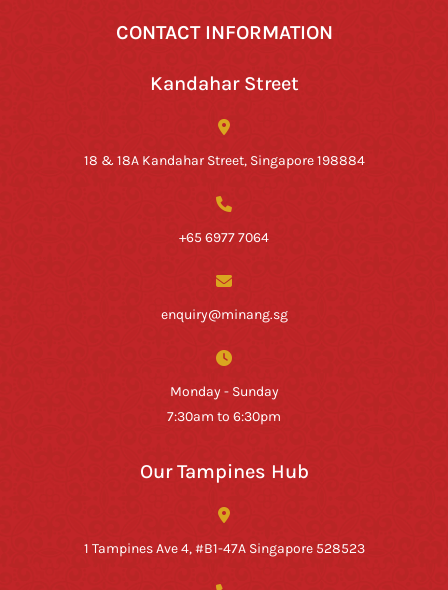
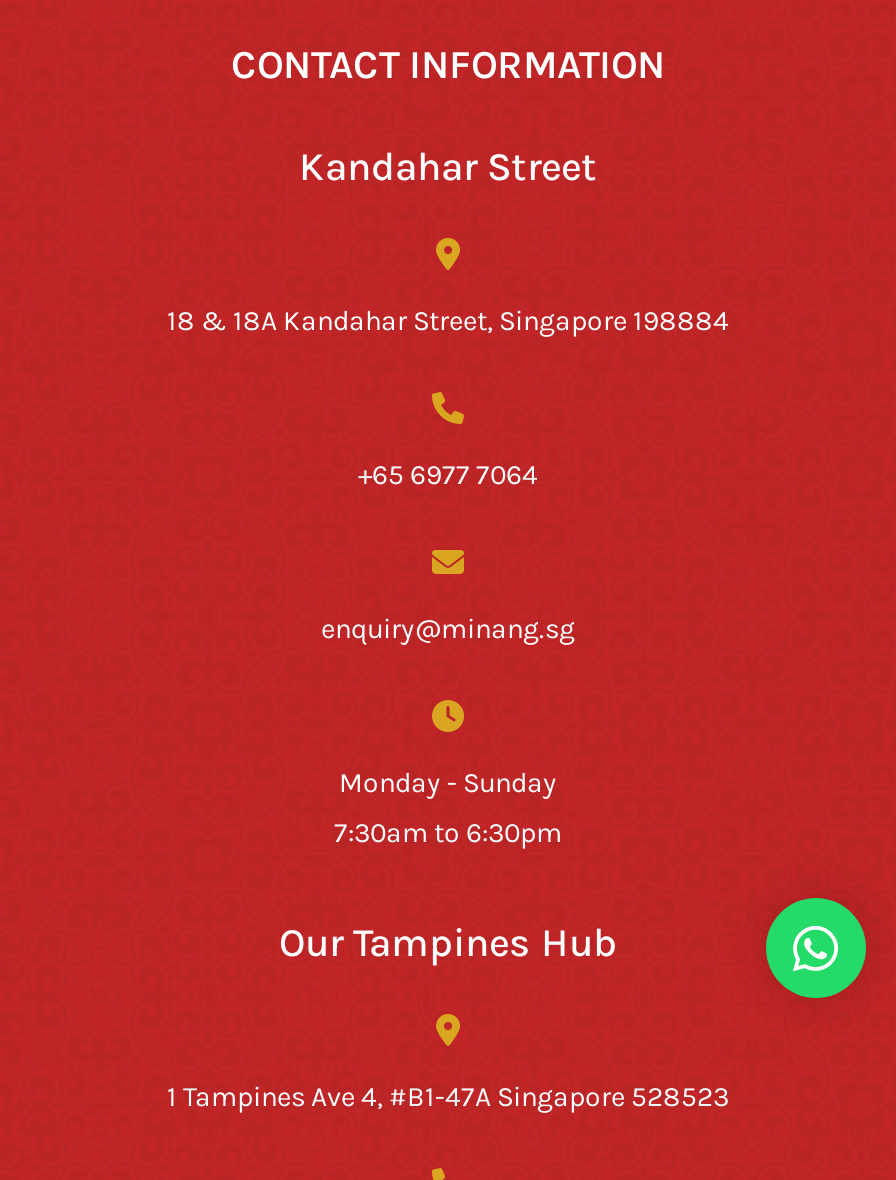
+ [image]
